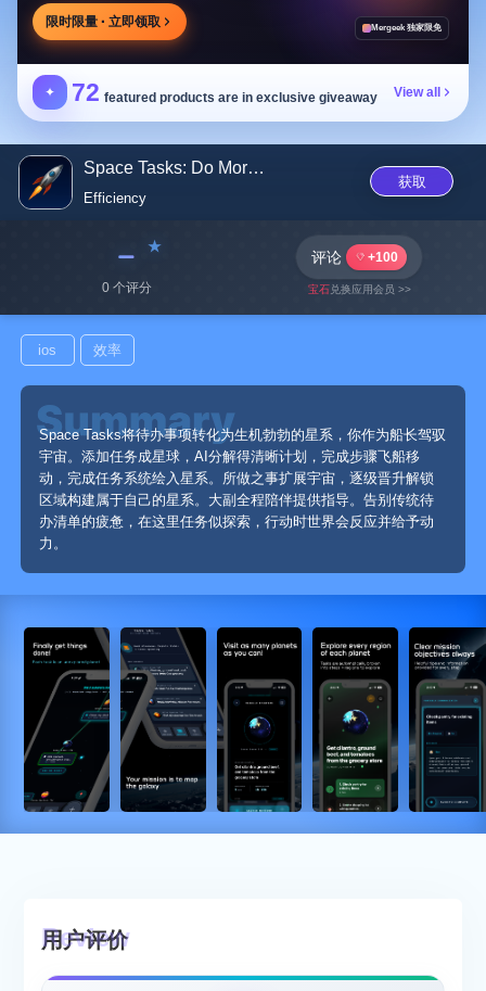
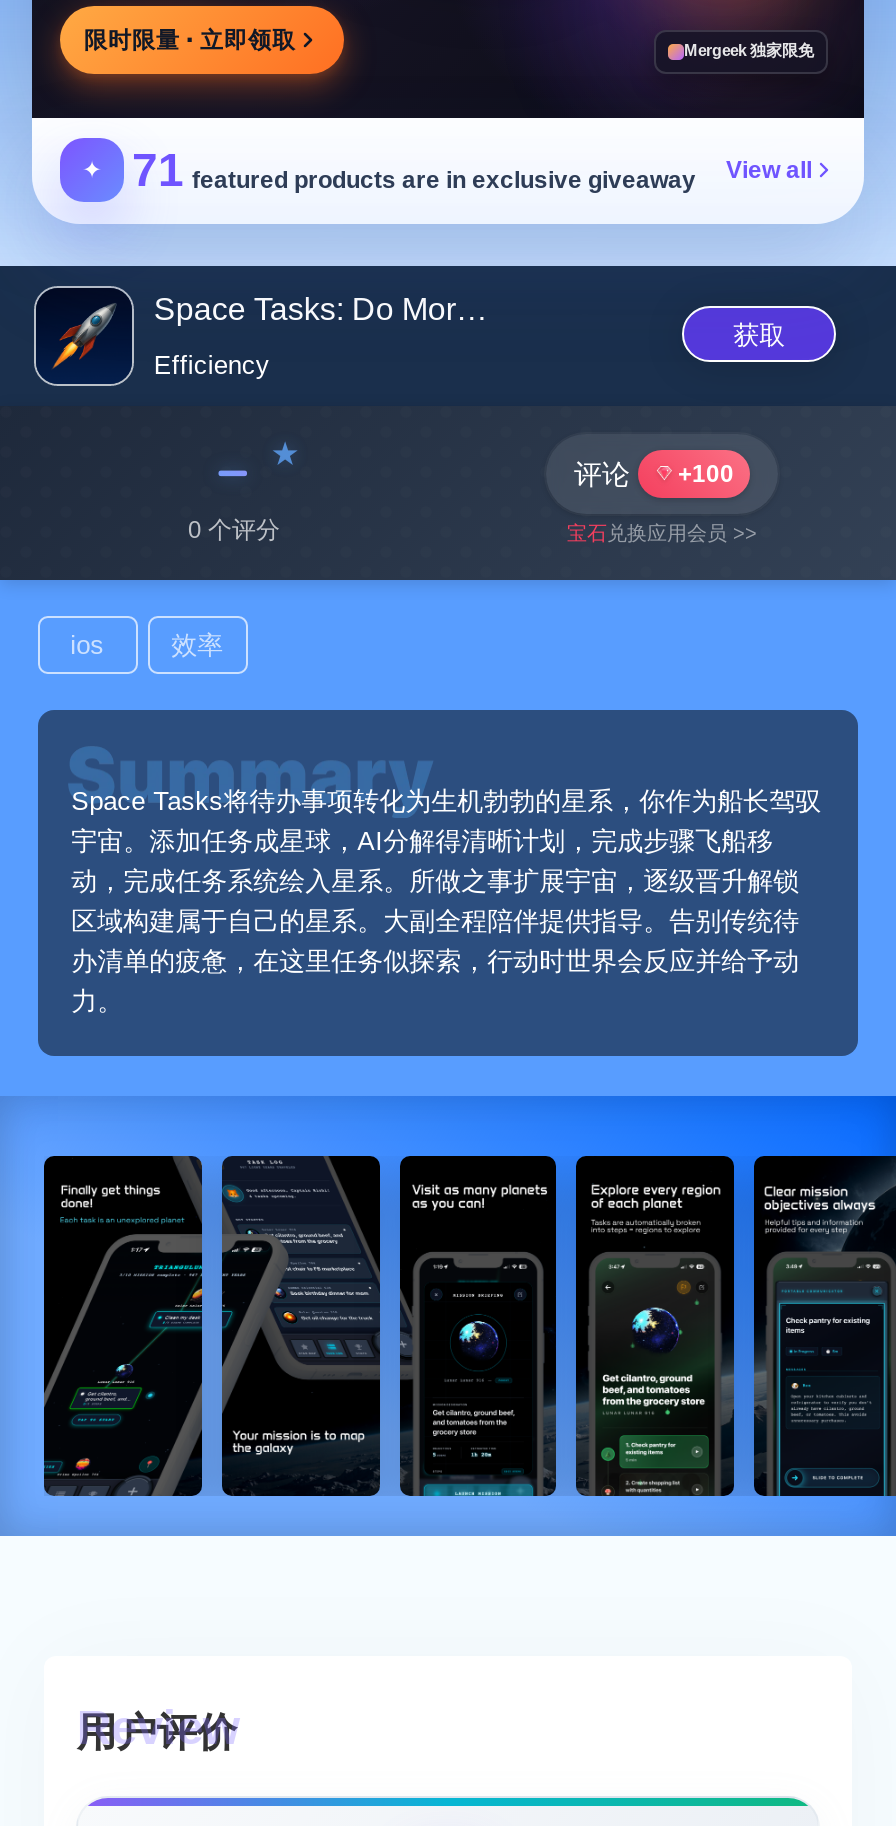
- 72 featured products are in exclusive giveaway
+ 71 featured products are in exclusive giveaway
